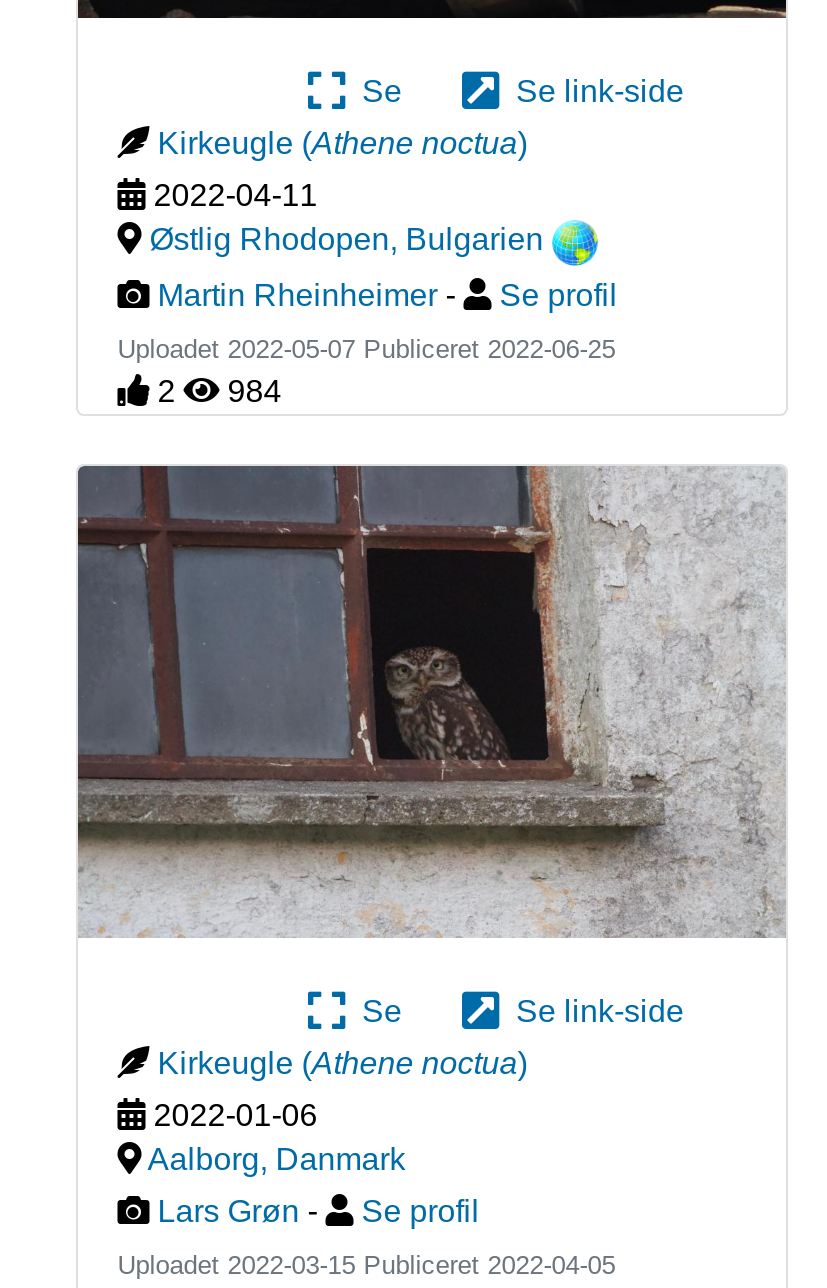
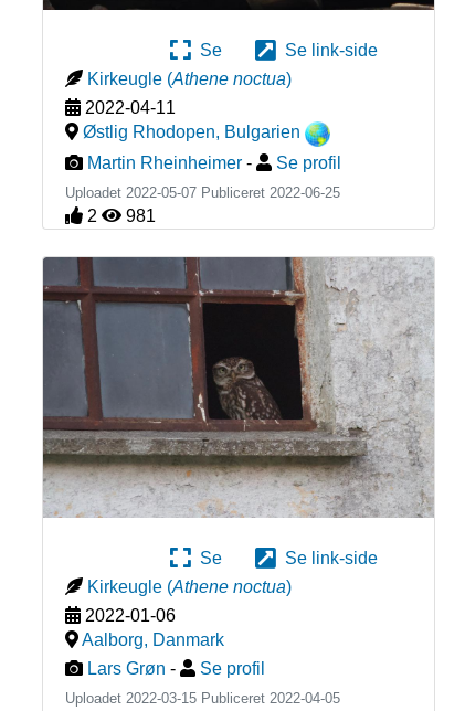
- 2 984
+ 2 981
